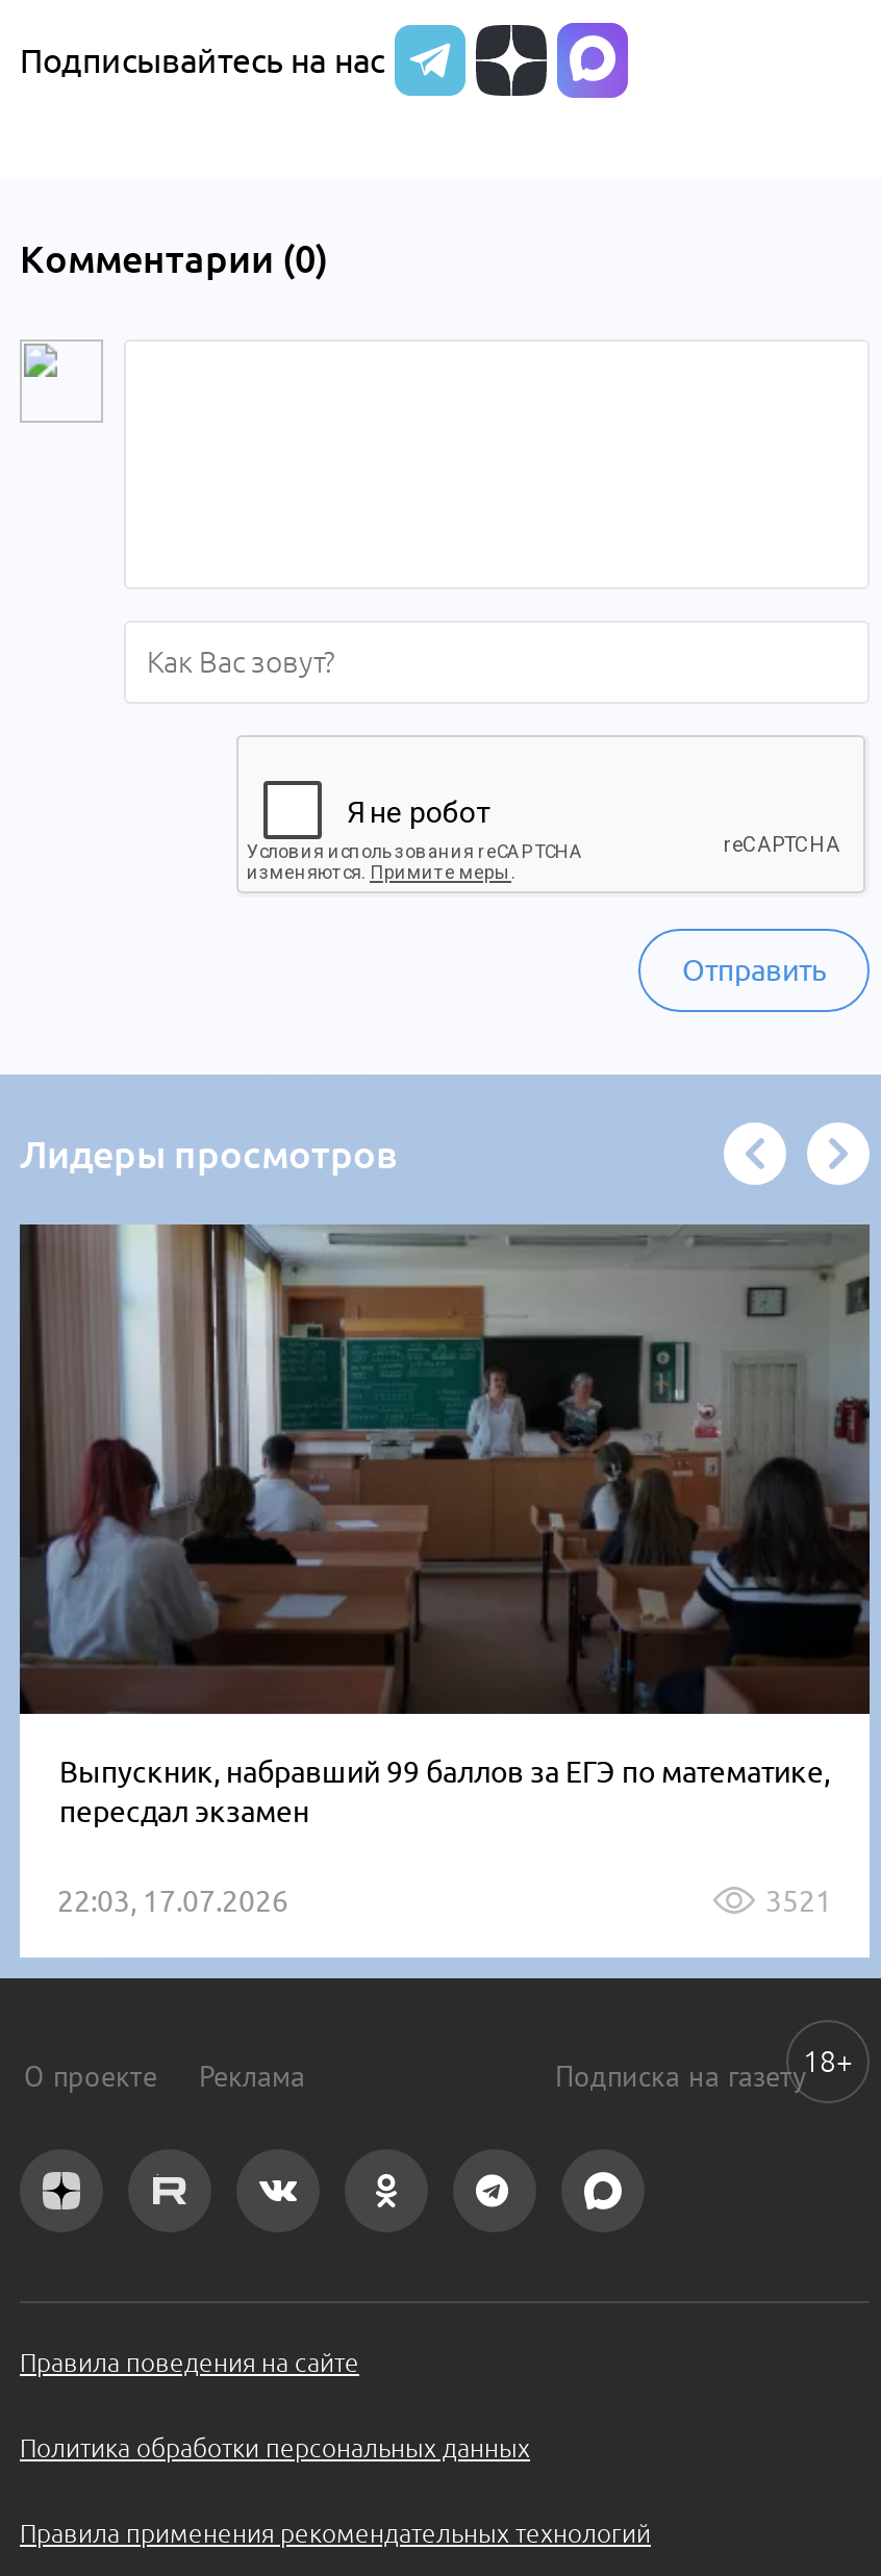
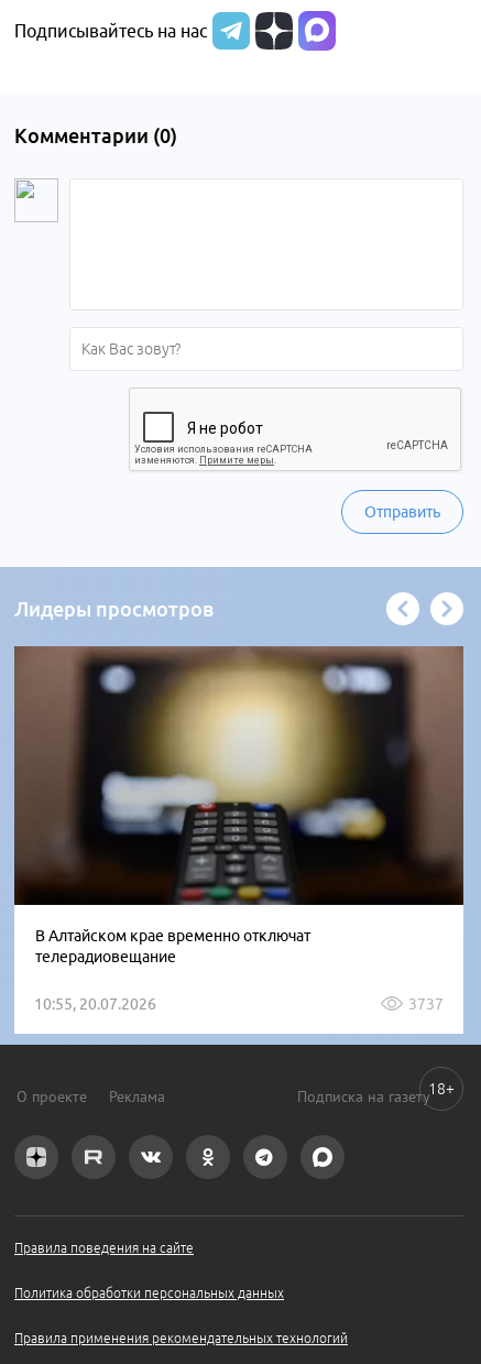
- [image]
- Выпускник, набравший 99 баллов за ЕГЭ по математике,
- пересдал экзамен
+ [image]
+ В Алтайском крае временно отключат
+ телерадиовещание

- 22:03, 17.07.2026
- 3521
+ 10:55, 20.07.2026
+ 3737
